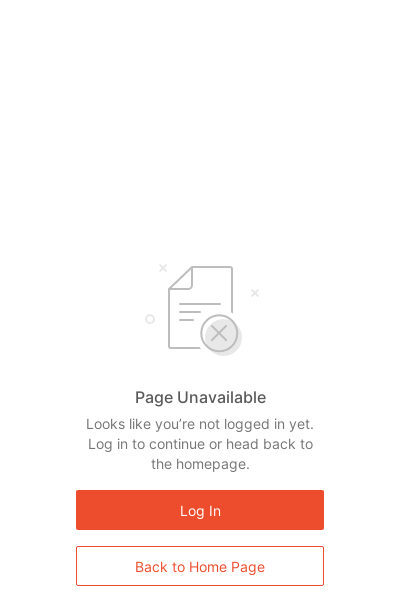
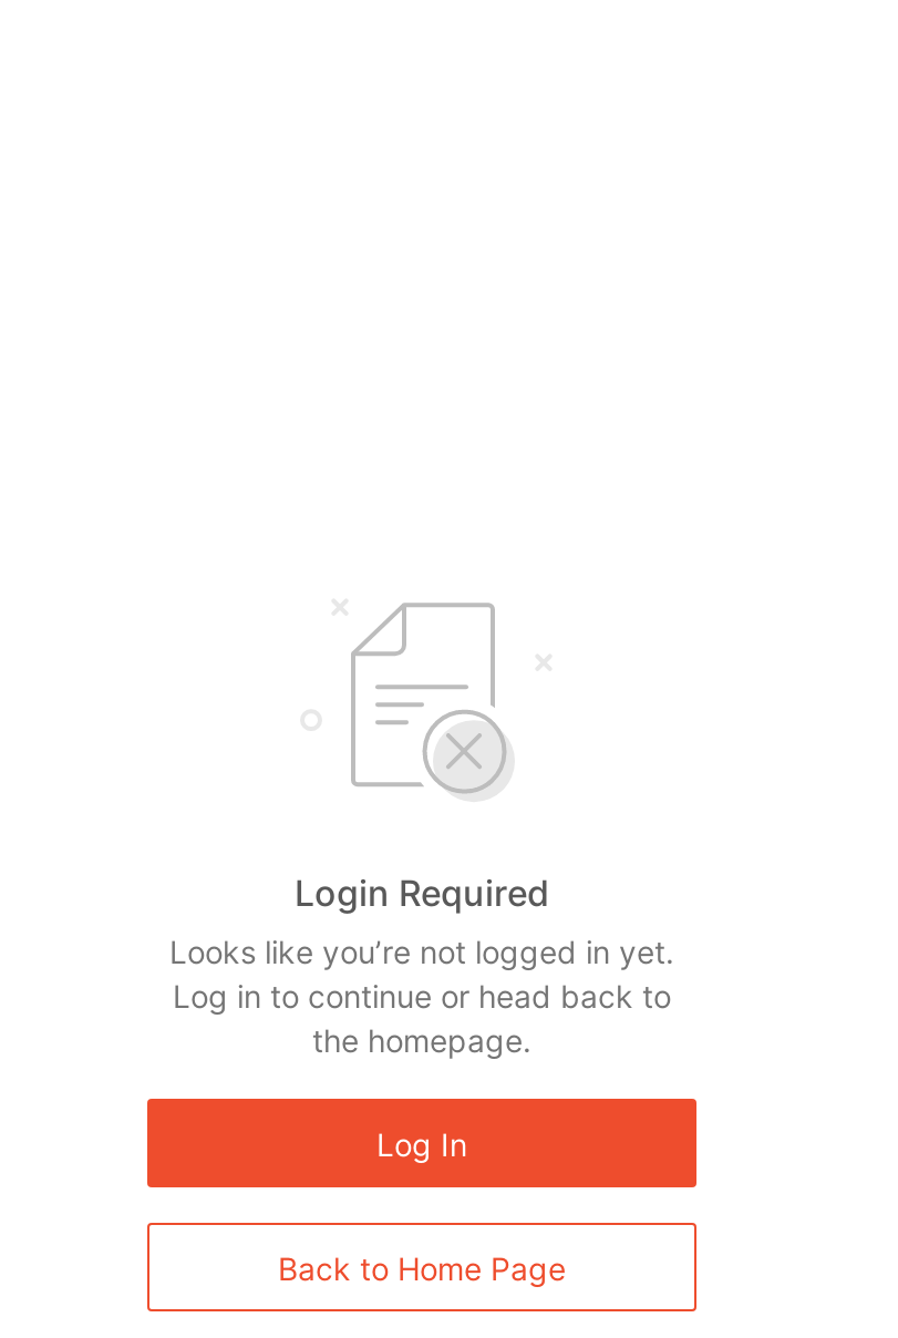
- Page Unavailable
+ Login Required
